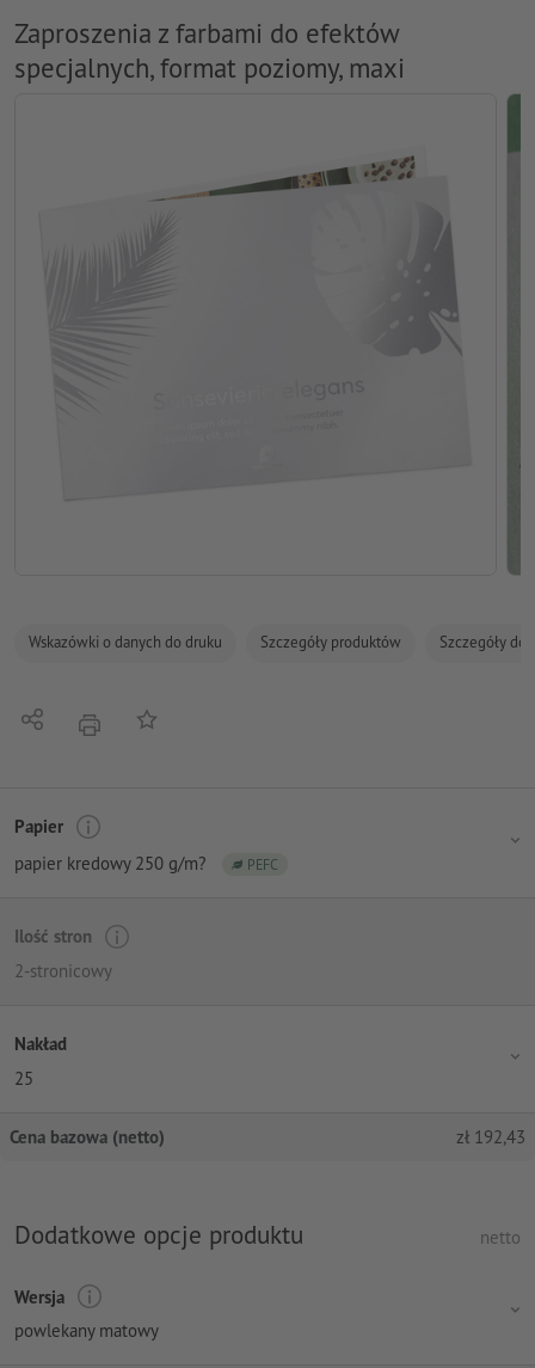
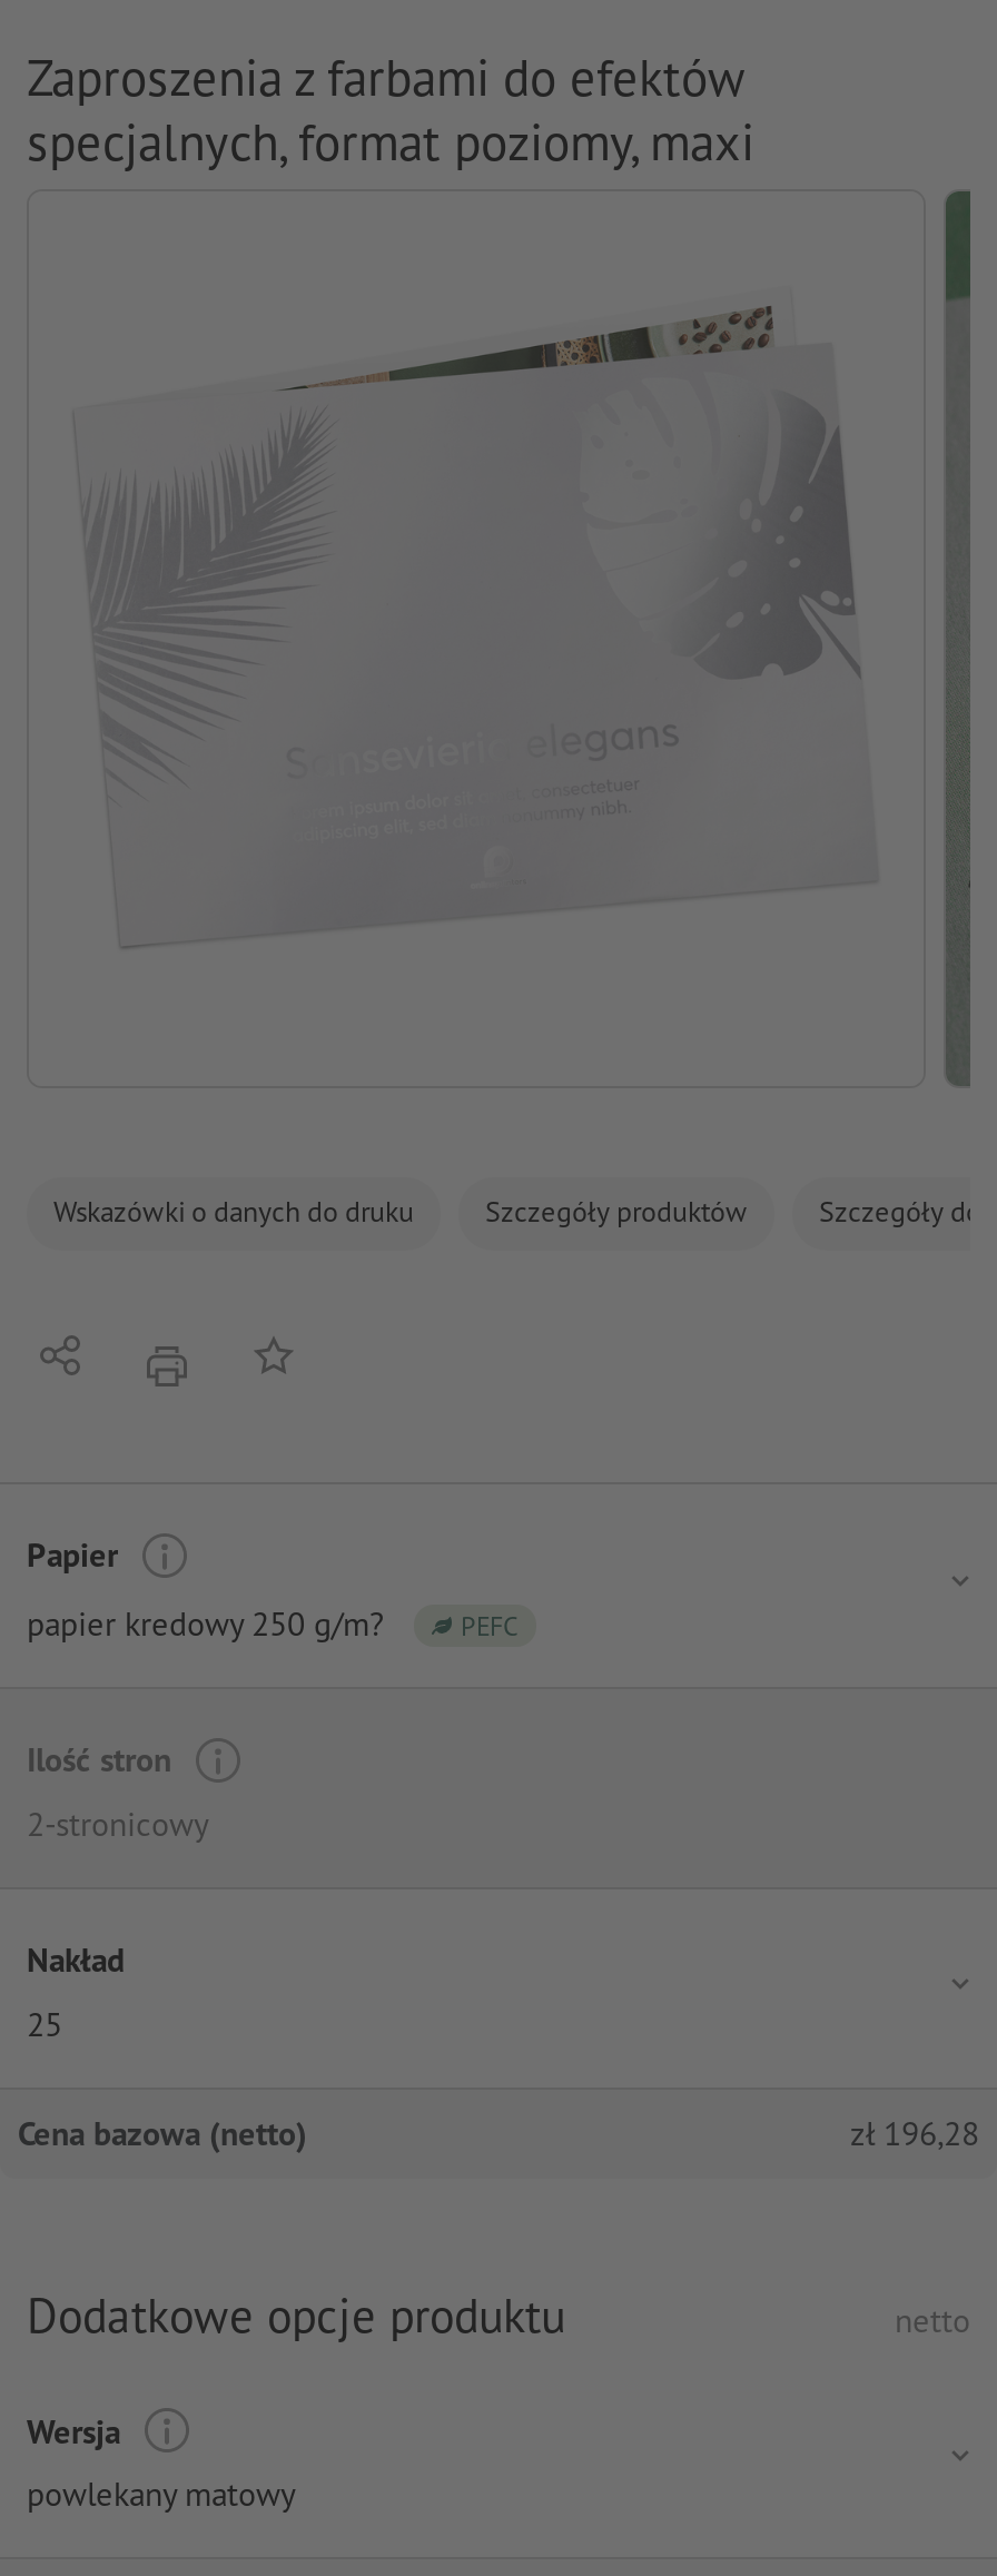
- zł 192,43
+ zł 196,28
